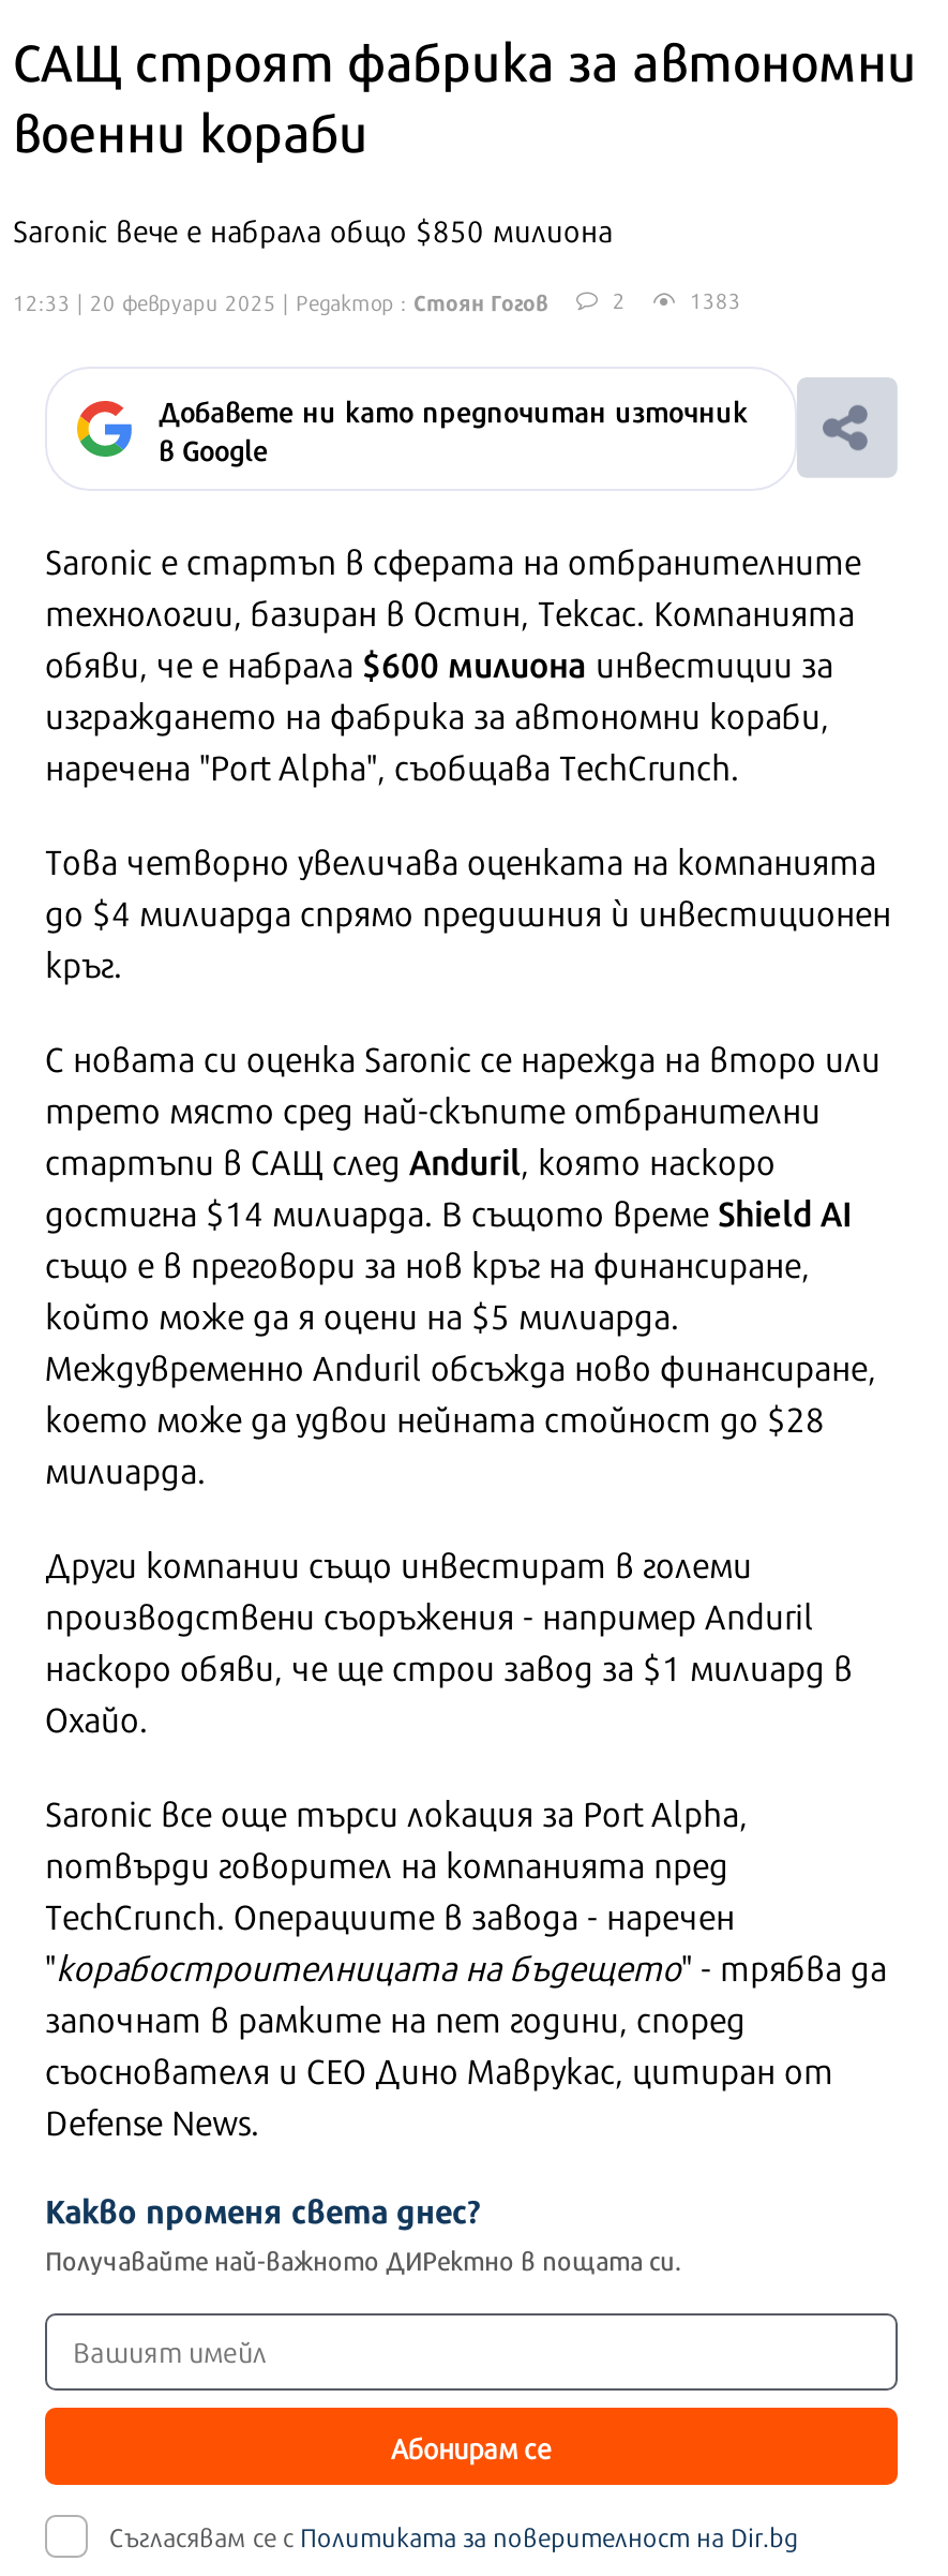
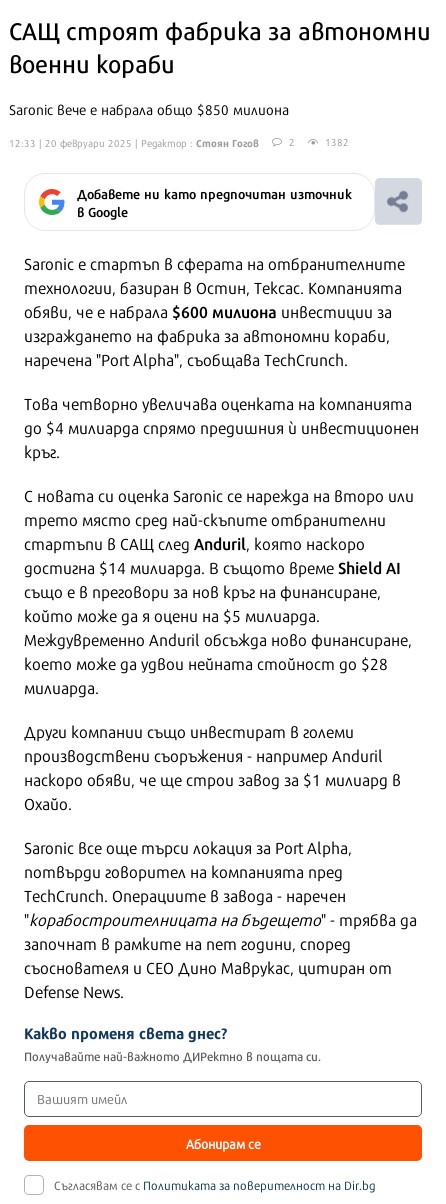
- 1383
+ 1382
